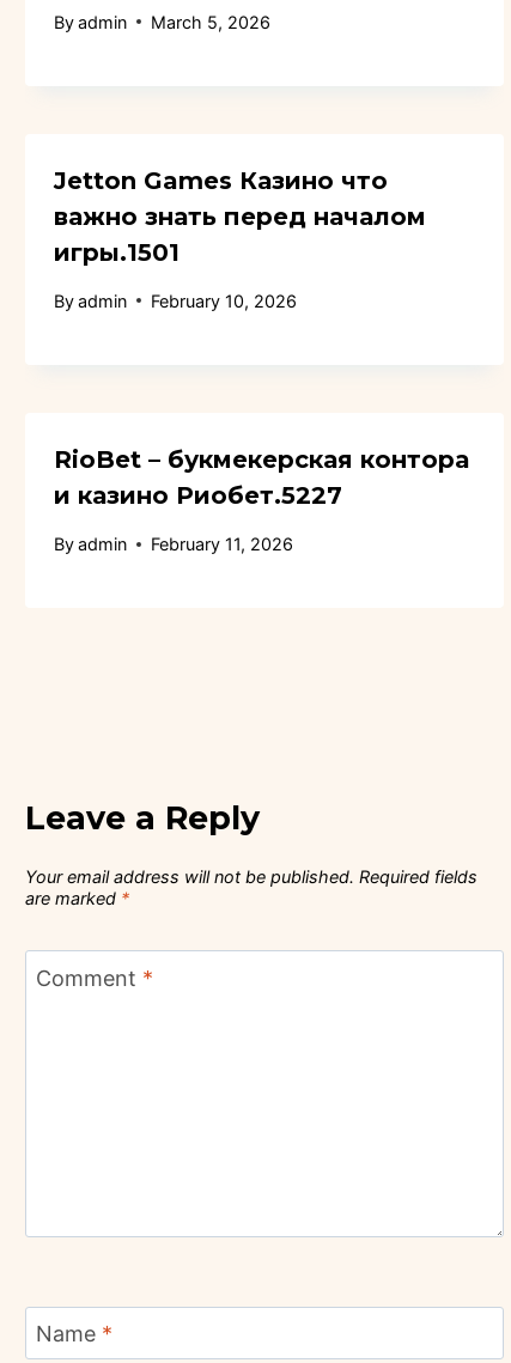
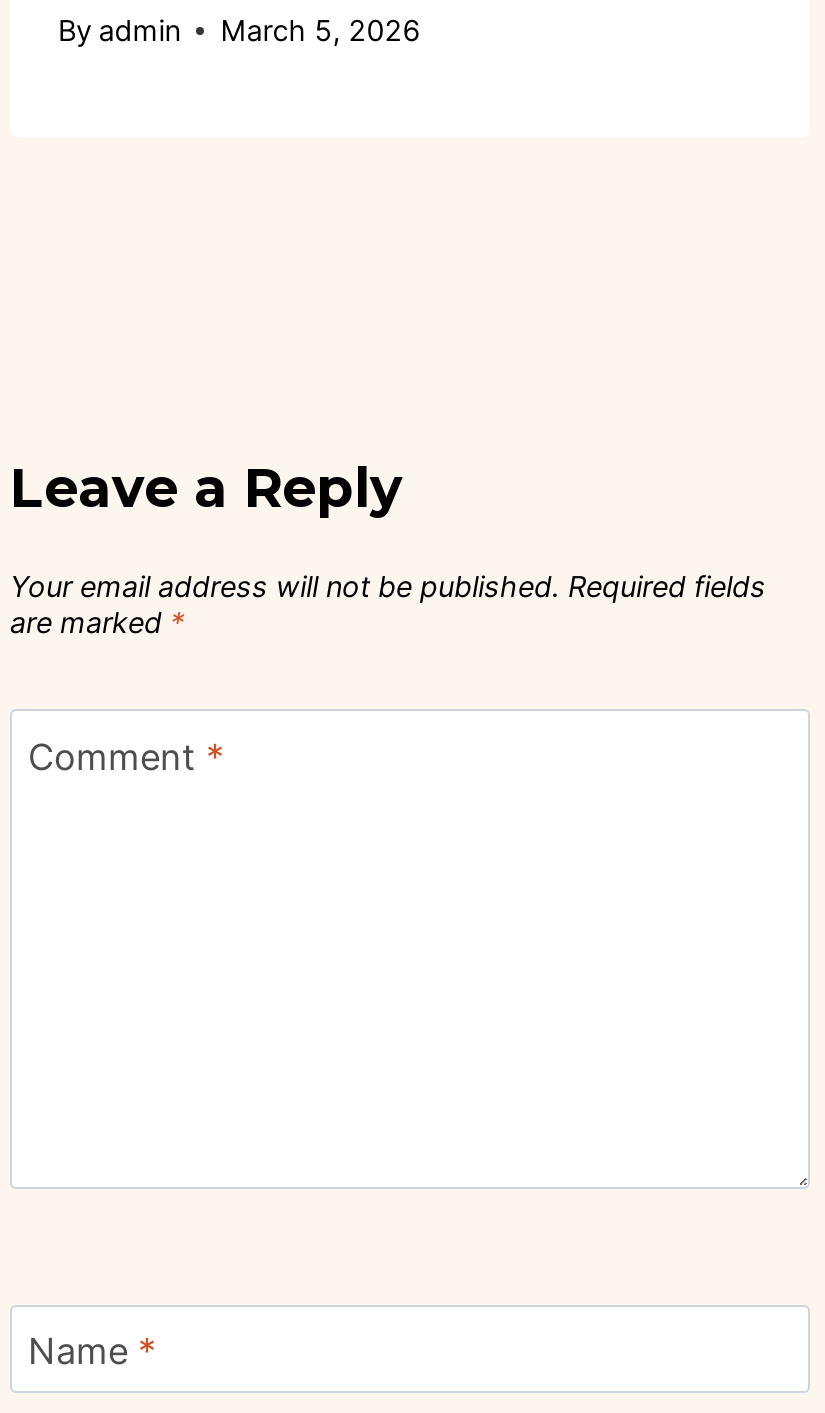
- Jetton Games Казино что
- важно знать перед началом
- игры.1501
- By admin
- February 10, 2026

- RioBet – букмекерская контора
- и казино Риобет.5227
- By admin
- February 11, 2026
